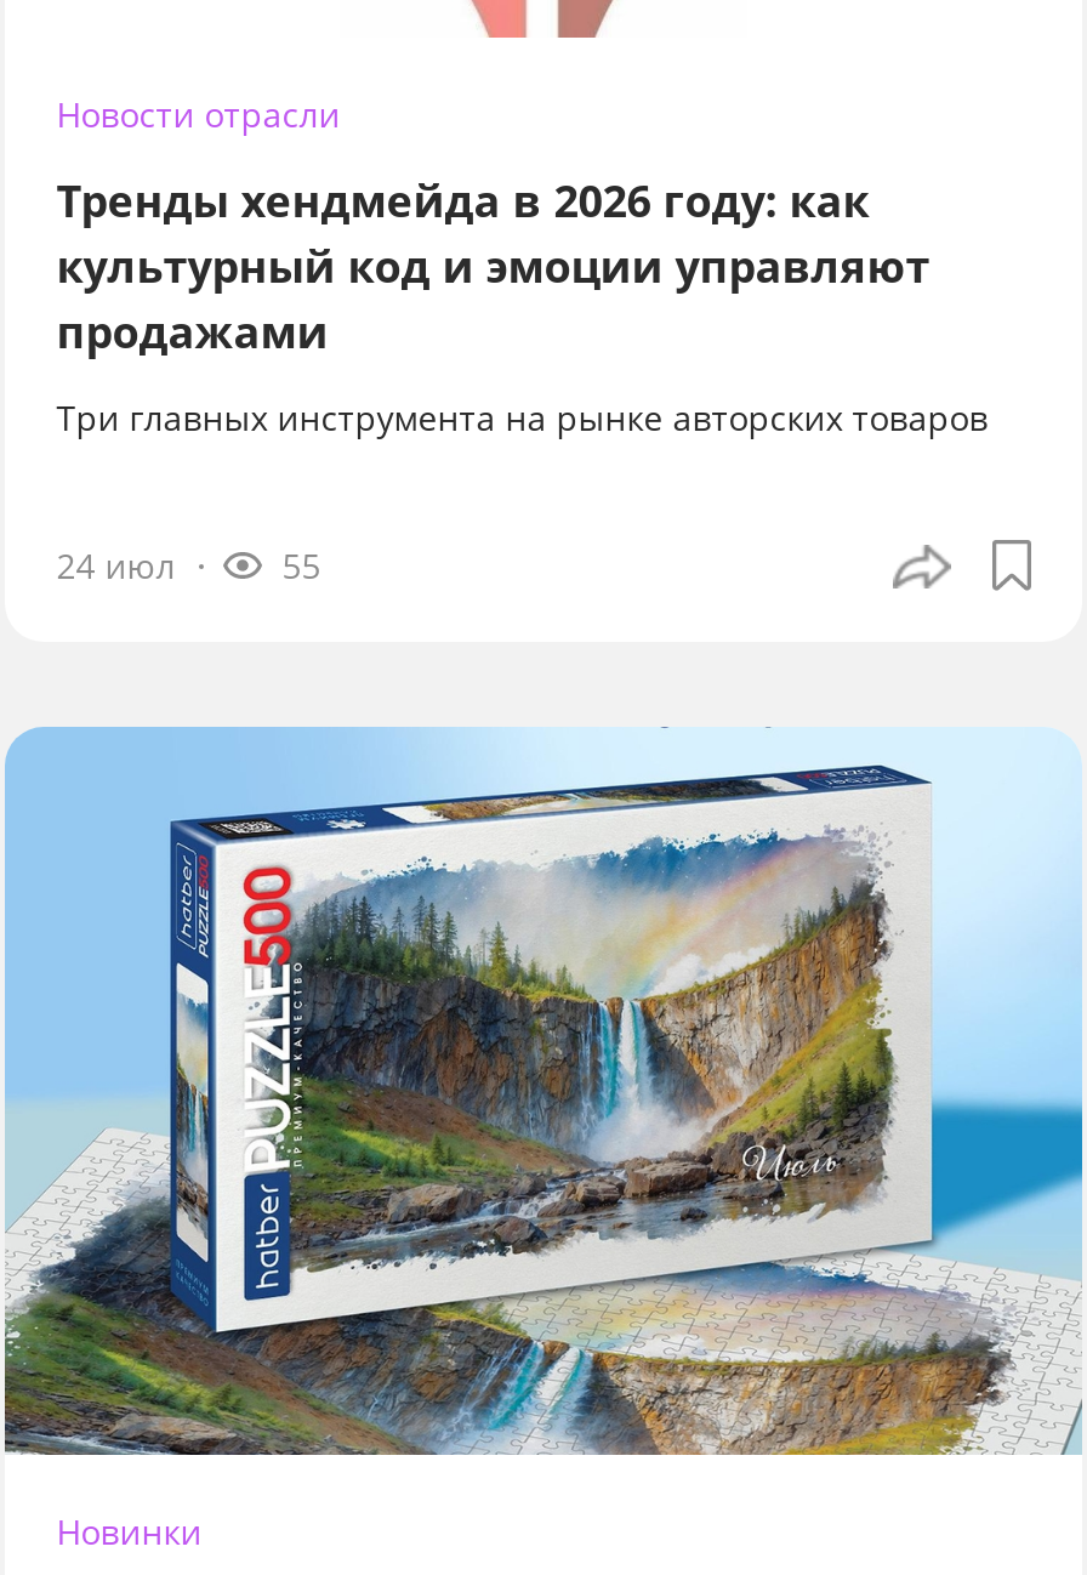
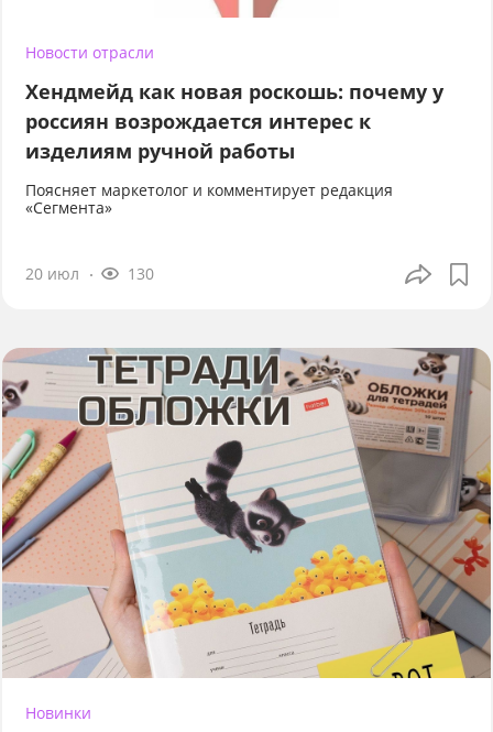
- Тренды хендмейда в 2026 году: как
- культурный код и эмоции управляют
- продажами
+ Хендмейд как новая роскошь: почему у
+ россиян возрождается интерес к
+ изделиям ручной работы

- Три главных инструмента на рынке авторских товаров
+ Поясняет маркетолог и комментирует редакция
+ «Сегмента»

- 24 июл
- 55
+ 20 июл
+ 130

- [image]
+ [image]
